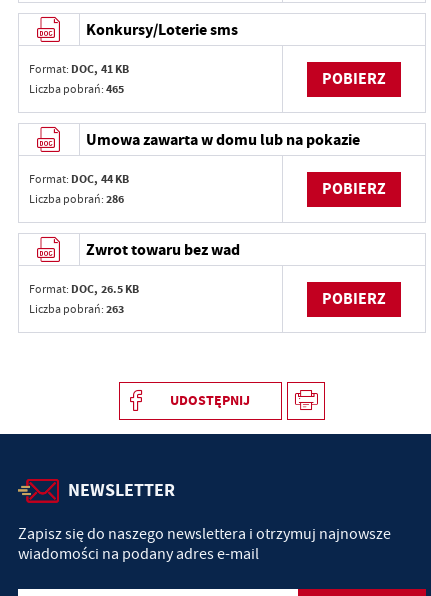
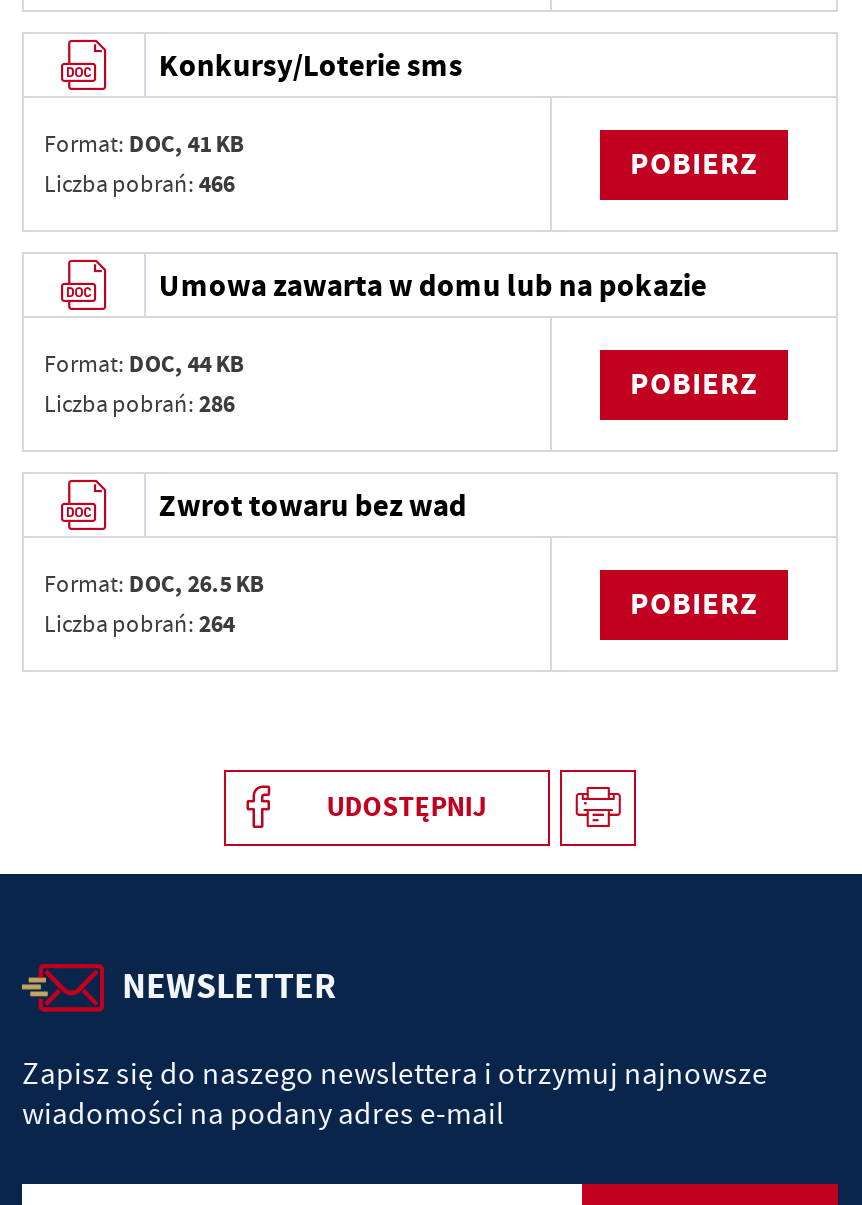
- Liczba pobrań: 465
+ Liczba pobrań: 466

- Liczba pobrań: 263
+ Liczba pobrań: 264
